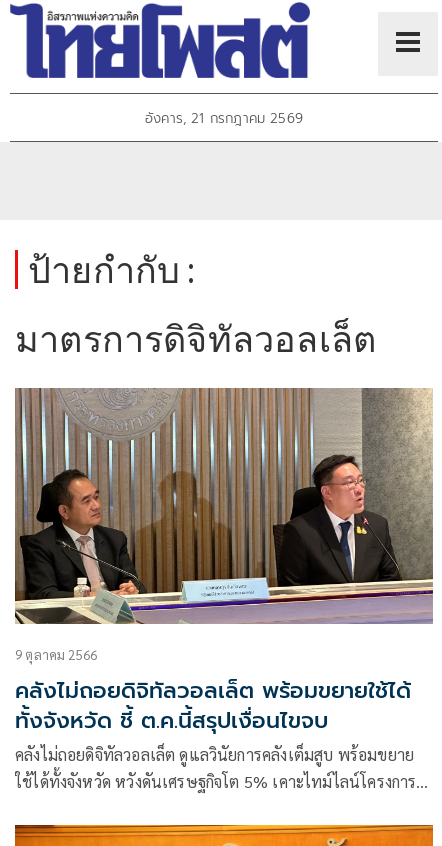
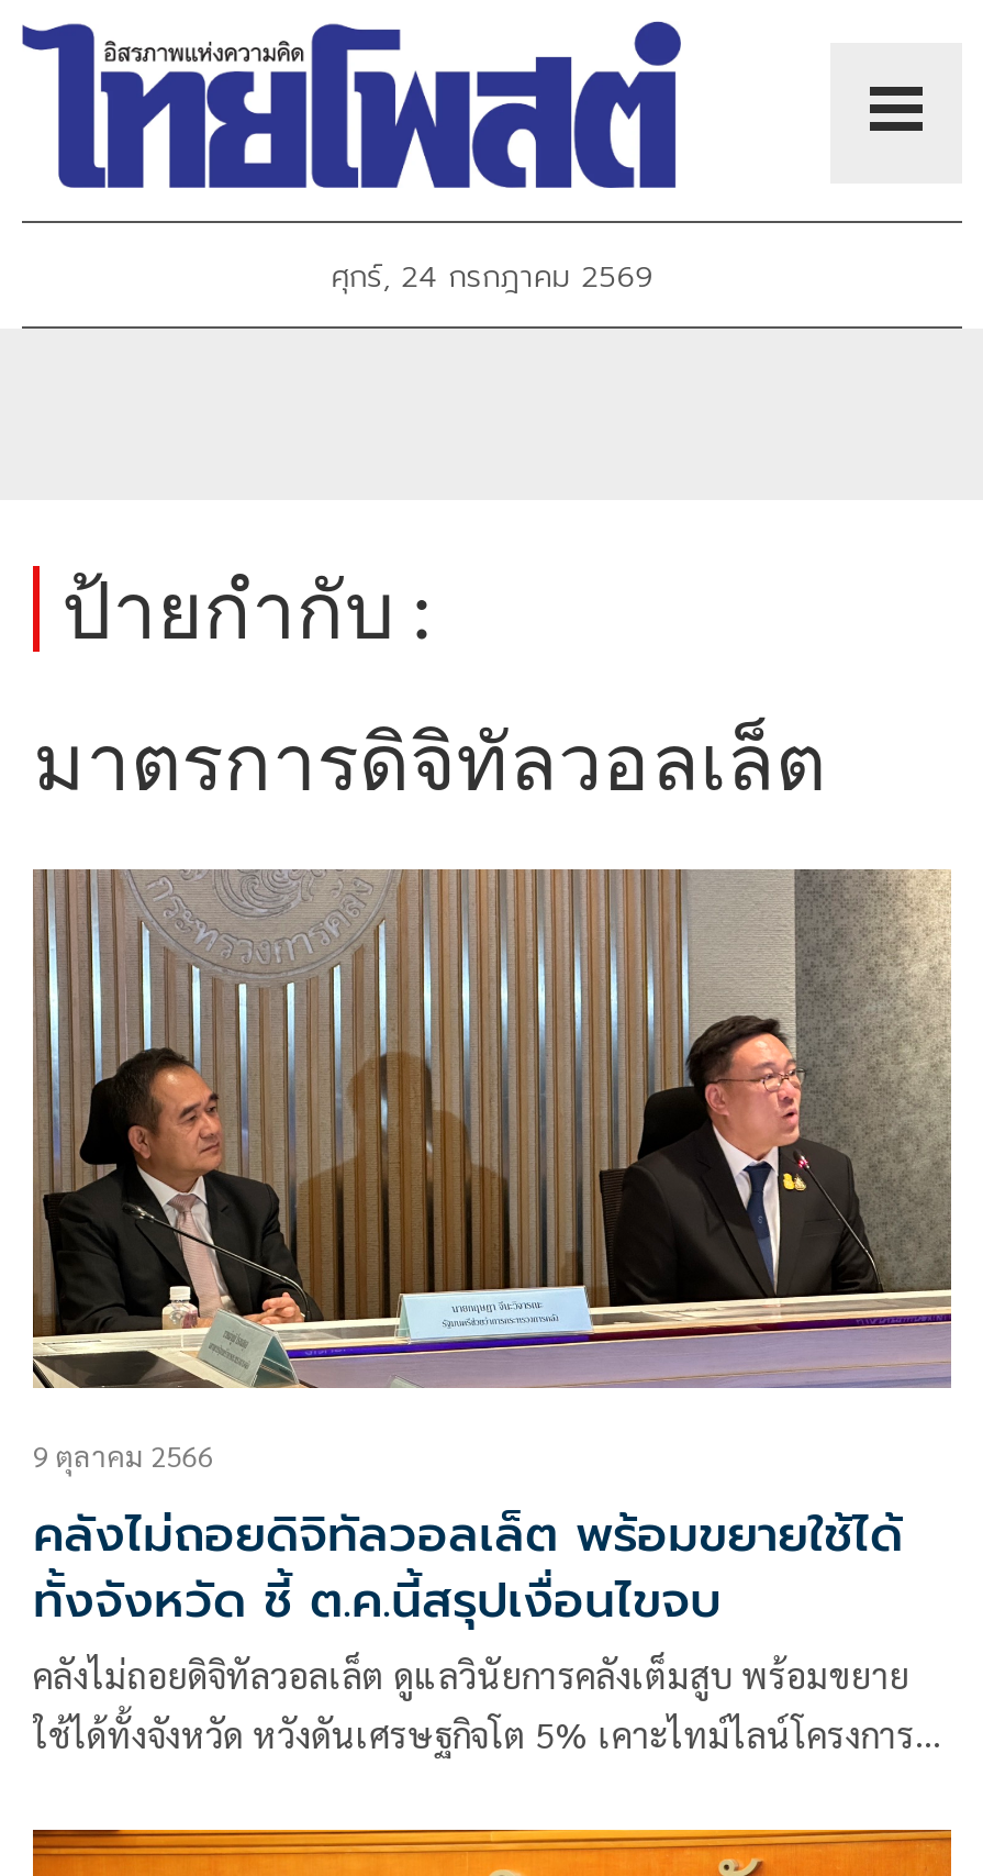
- อังคาร, 21 กรกฎาคม 2569
+ ศุกร์, 24 กรกฎาคม 2569
